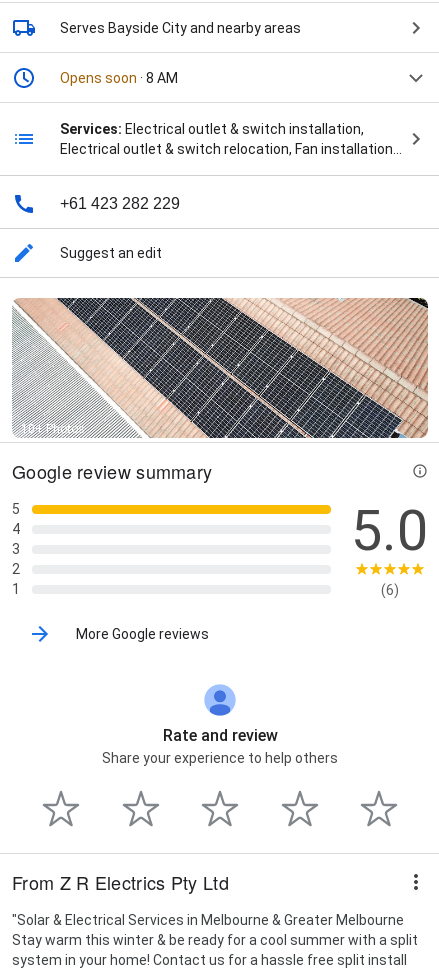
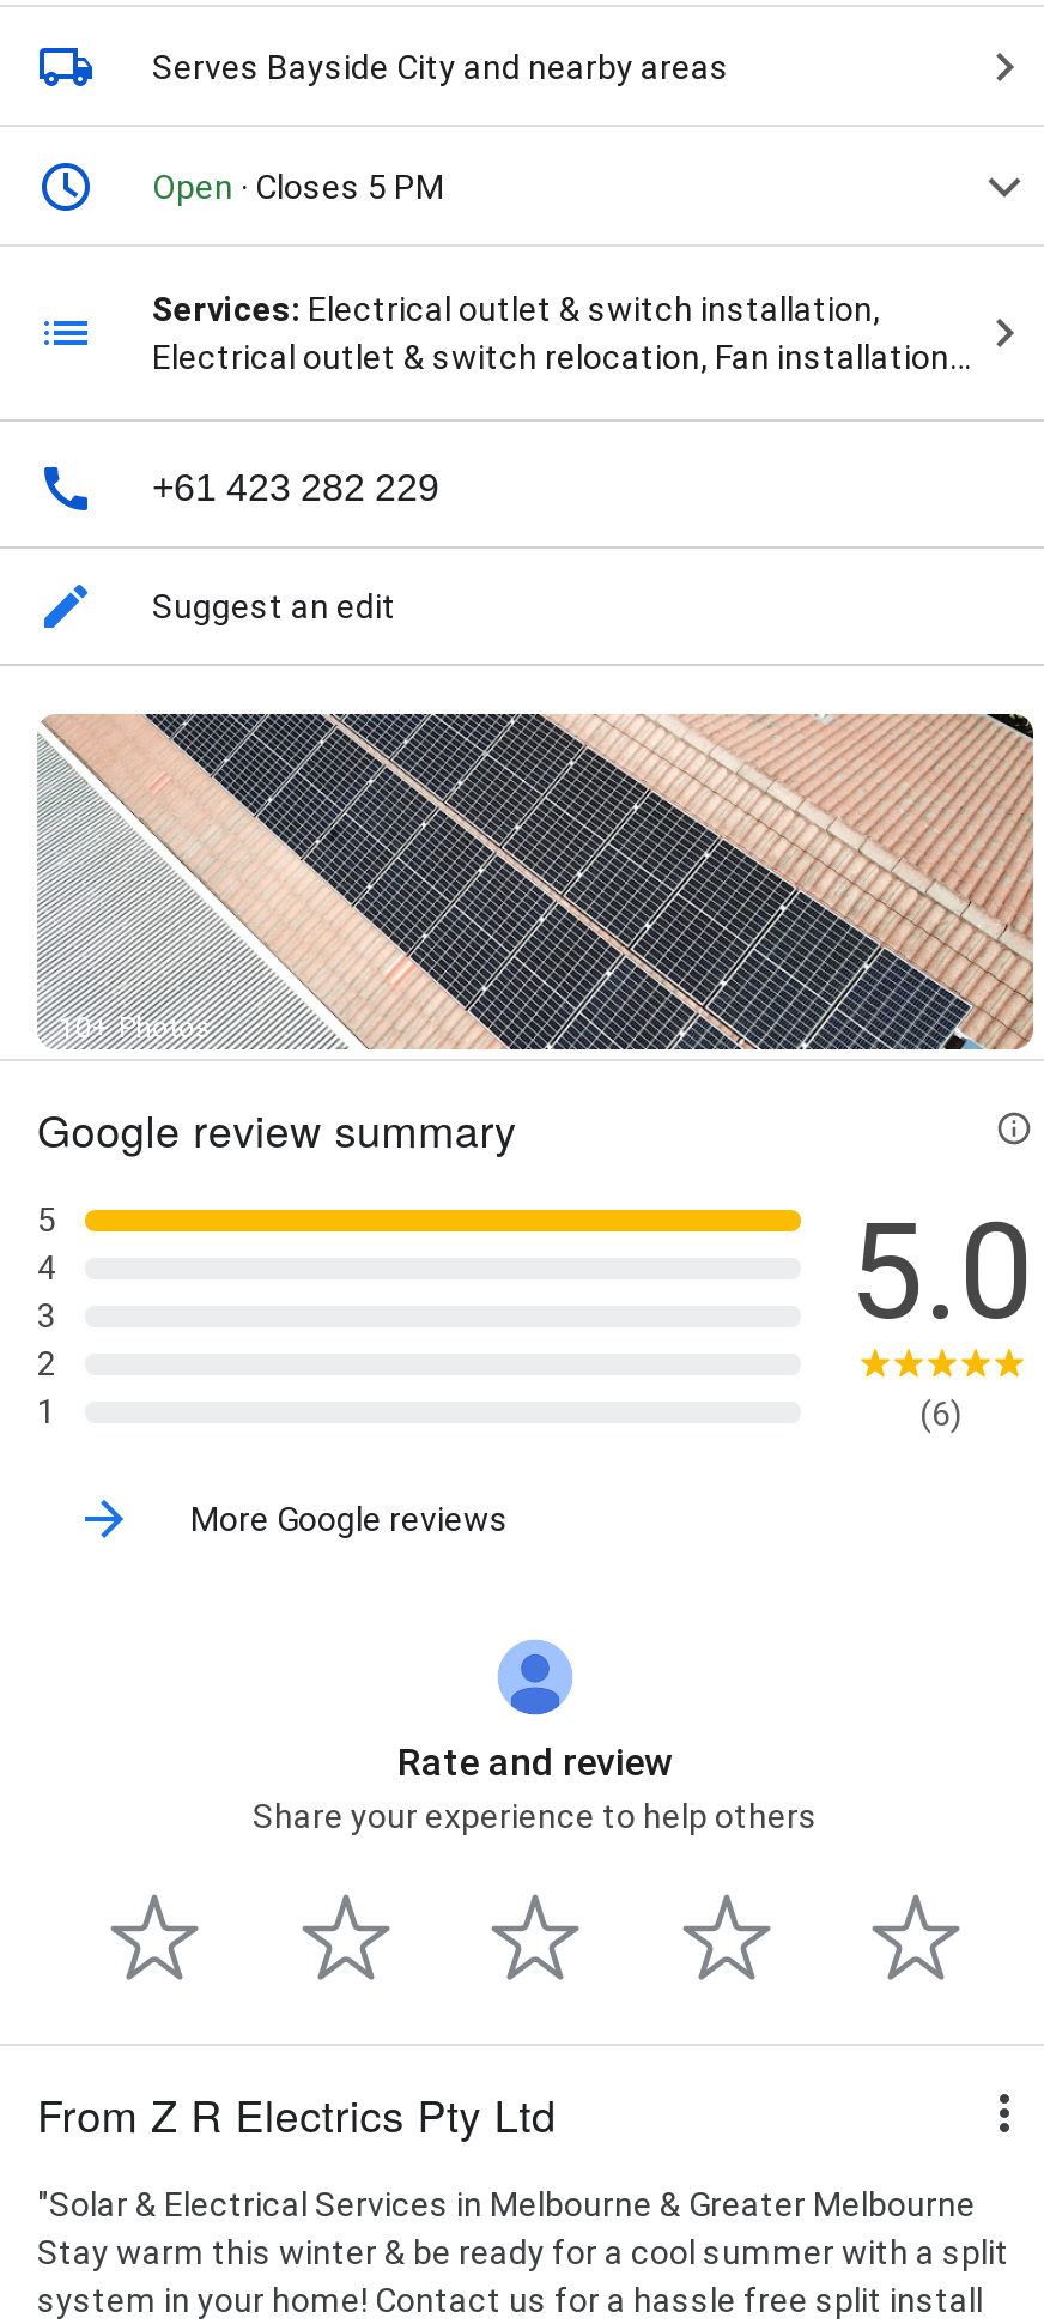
- Opens soon · 8 AM
+ Open · Closes 5 PM
